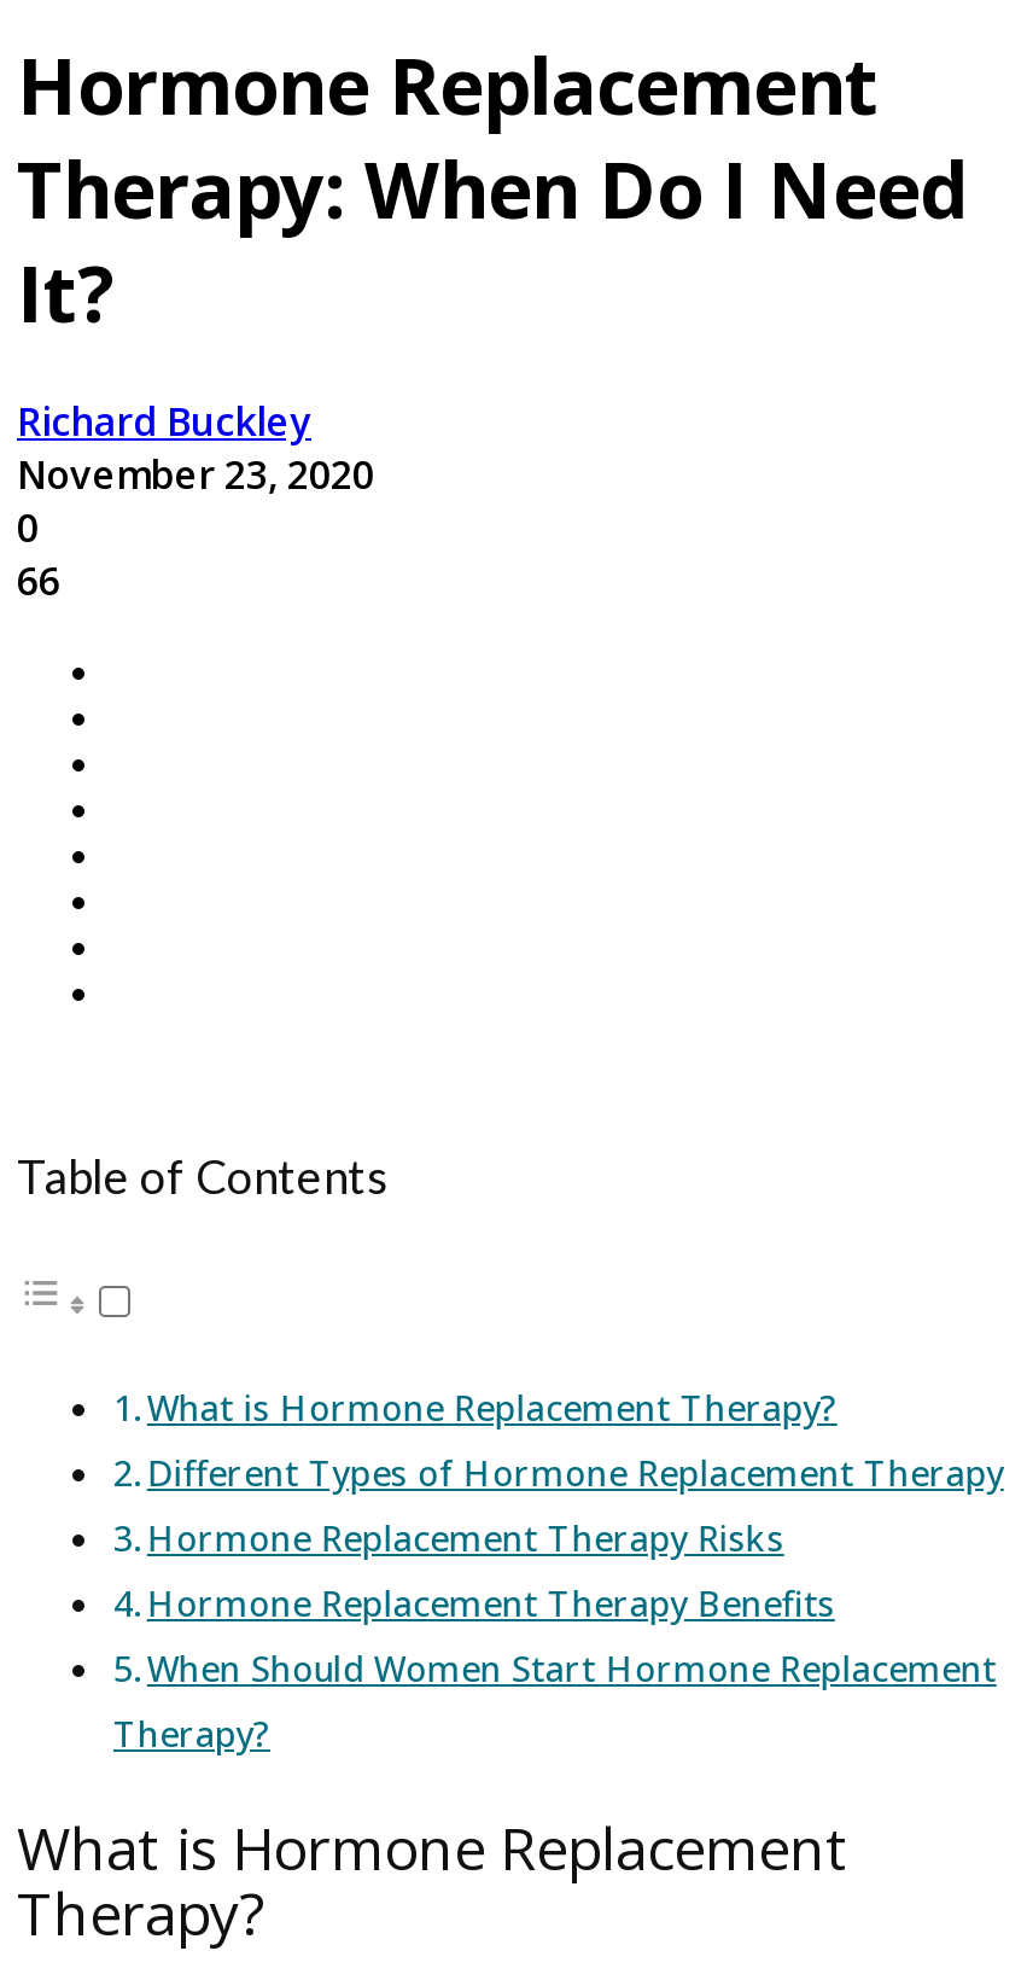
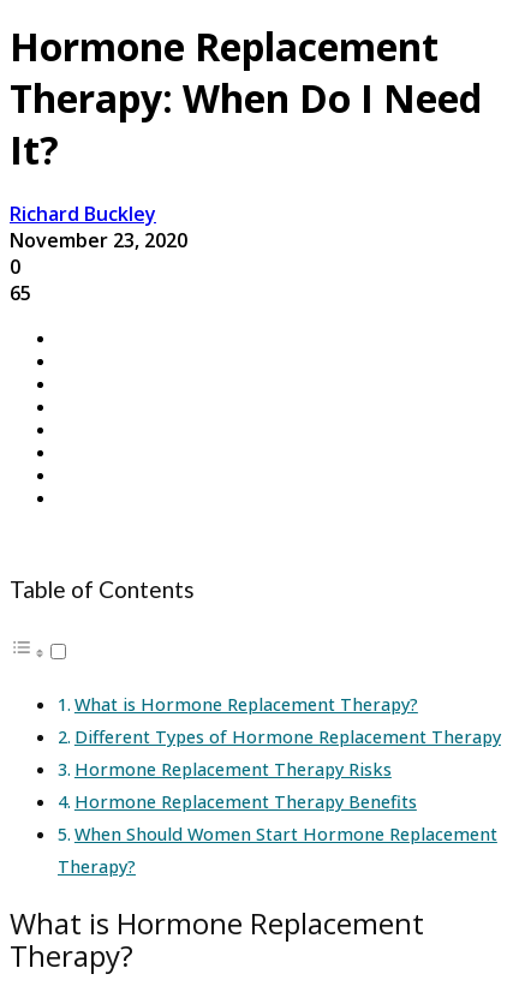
- 66
+ 65
